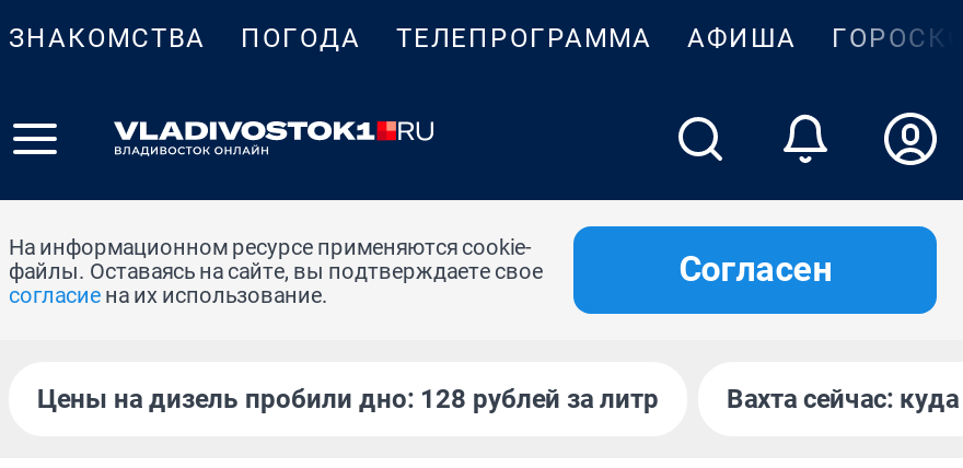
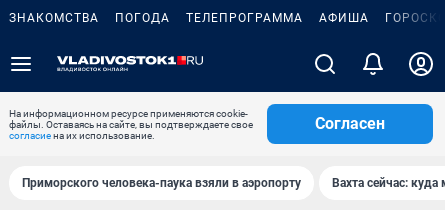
- Цены на дизель пробили дно: 128 рублей за литр
+ Приморского человека-паука взяли в аэропорту
